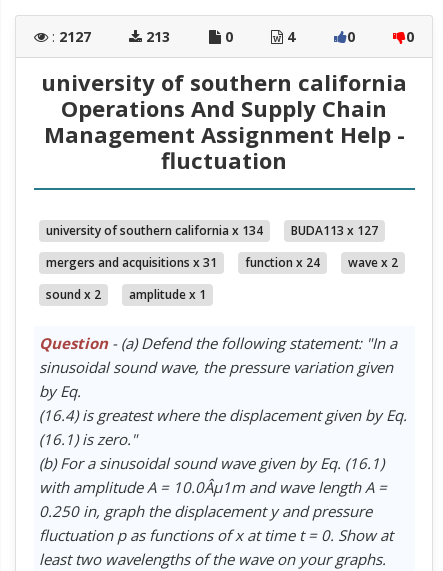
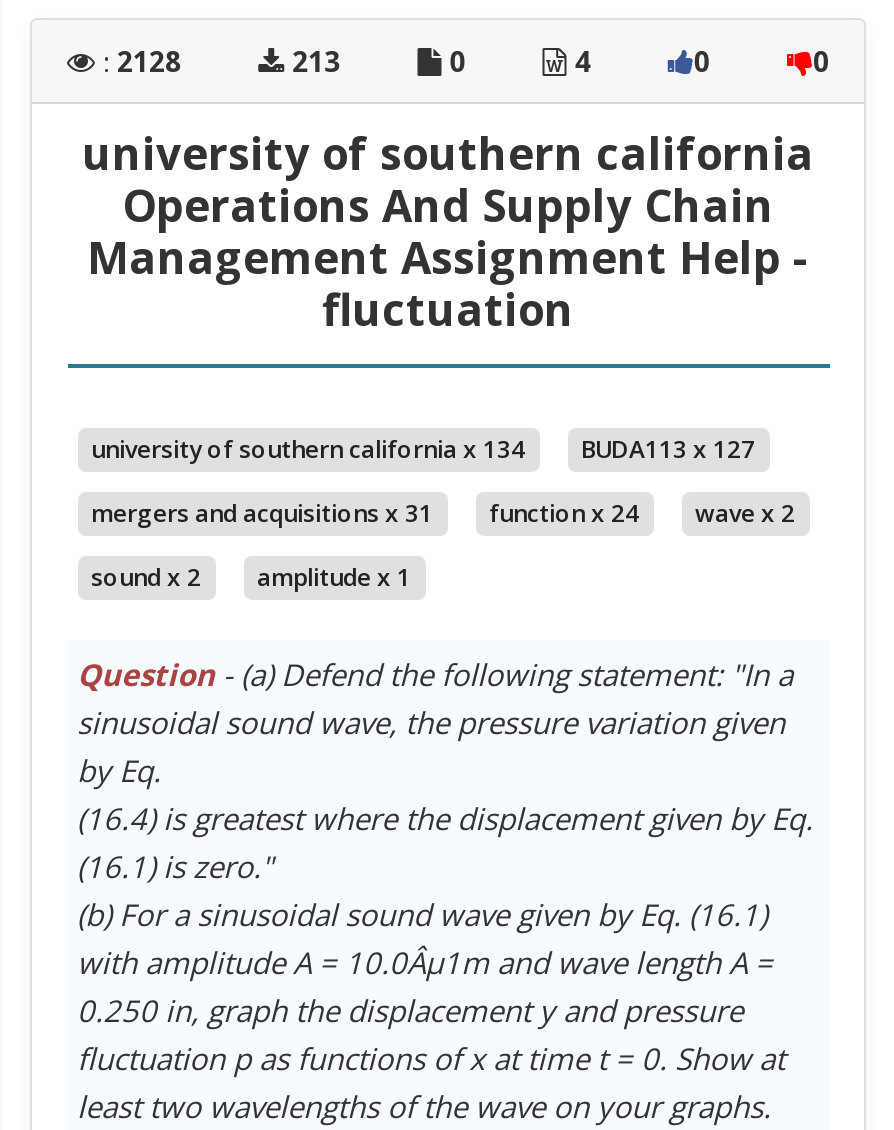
- : 2127
+ : 2128
